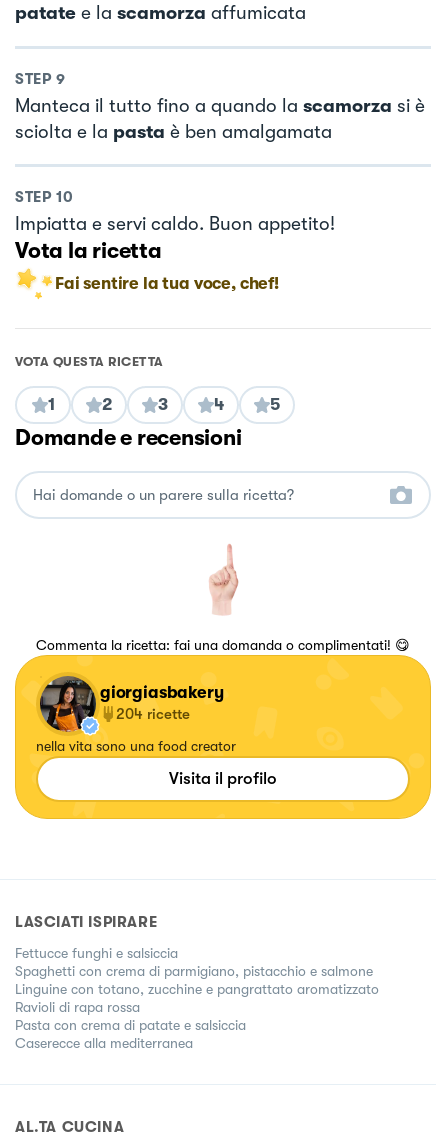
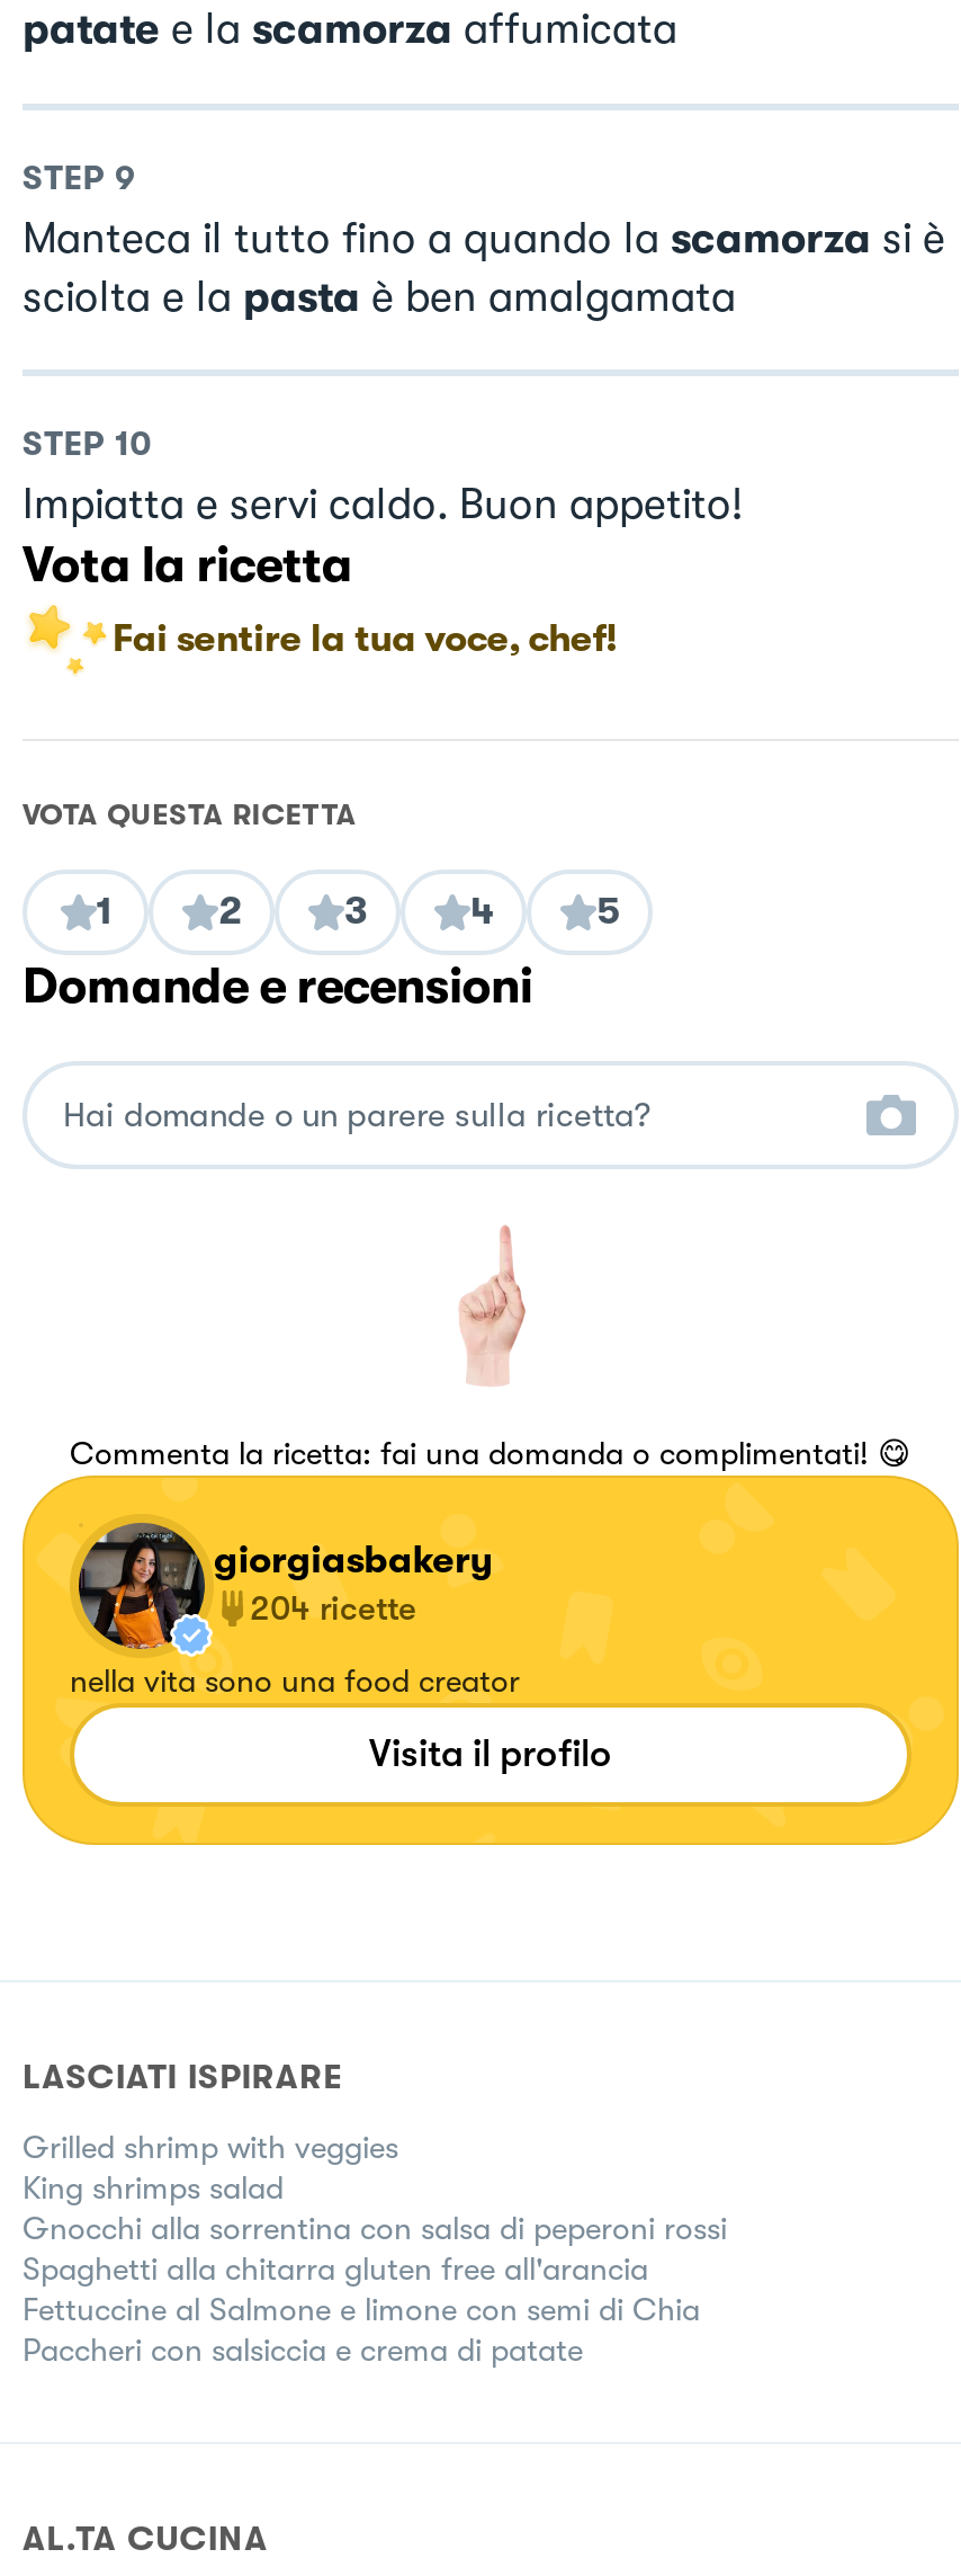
- Fettucce funghi e salsiccia
- Spaghetti con crema di parmigiano, pistacchio e salmone
- Linguine con totano, zucchine e pangrattato aromatizzato
- Ravioli di rapa rossa
- Pasta con crema di patate e salsiccia
- Caserecce alla mediterranea
+ Grilled shrimp with veggies
+ King shrimps salad
+ Gnocchi alla sorrentina con salsa di peperoni rossi
+ Spaghetti alla chitarra gluten free all'arancia
+ Fettuccine al Salmone e limone con semi di Chia
+ Paccheri con salsiccia e crema di patate
